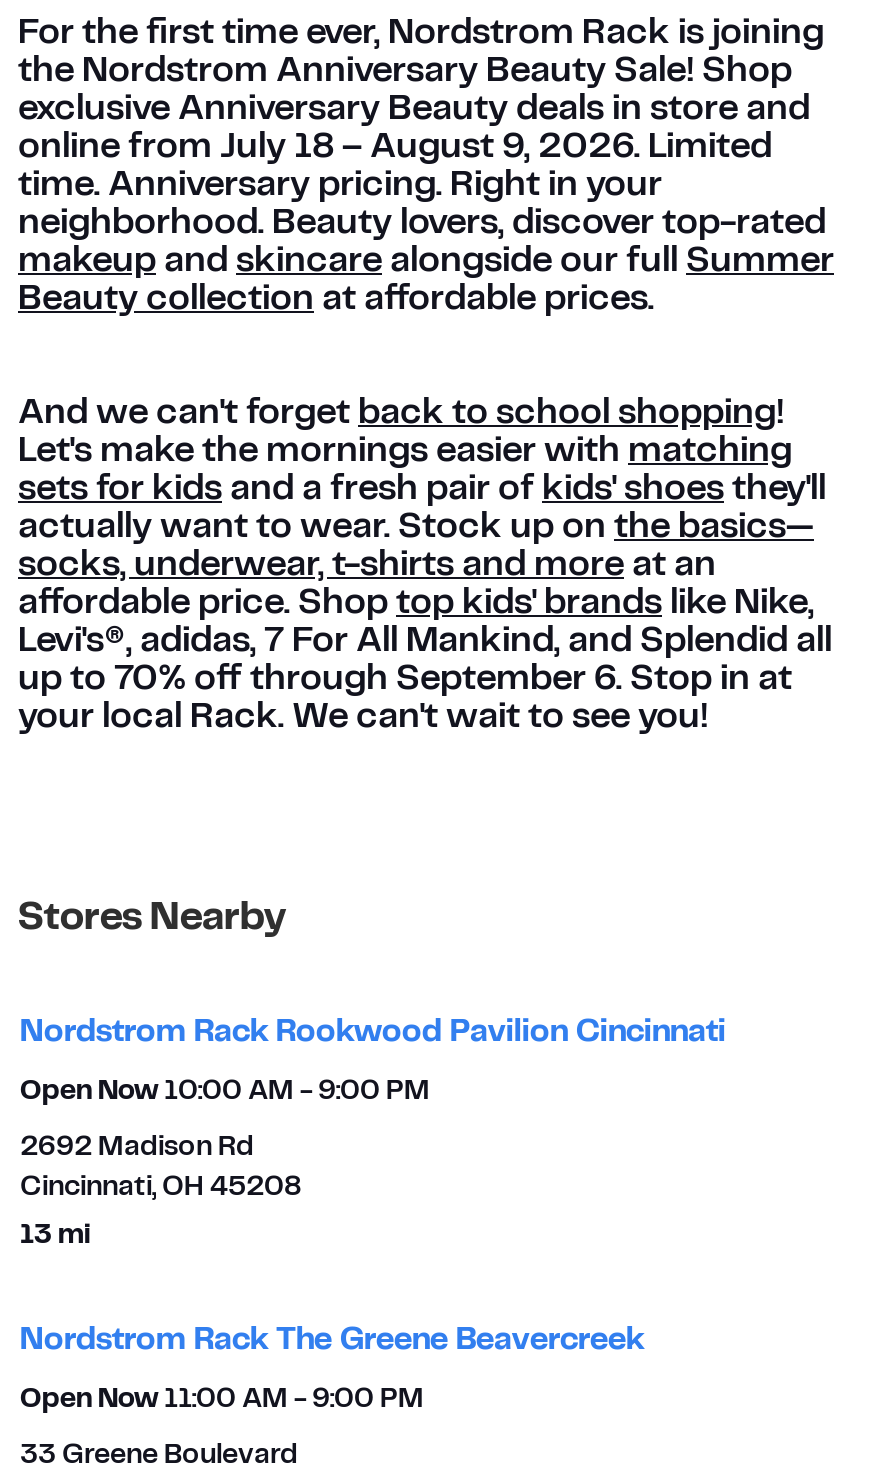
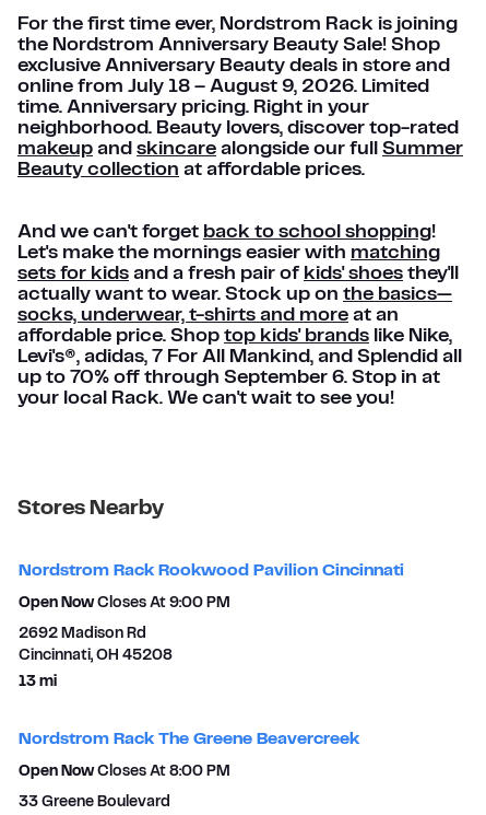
- Open Now 10:00 AM - 9:00 PM
+ Open Now Closes At 9:00 PM

- Open Now 11:00 AM - 9:00 PM
+ Open Now Closes At 8:00 PM
